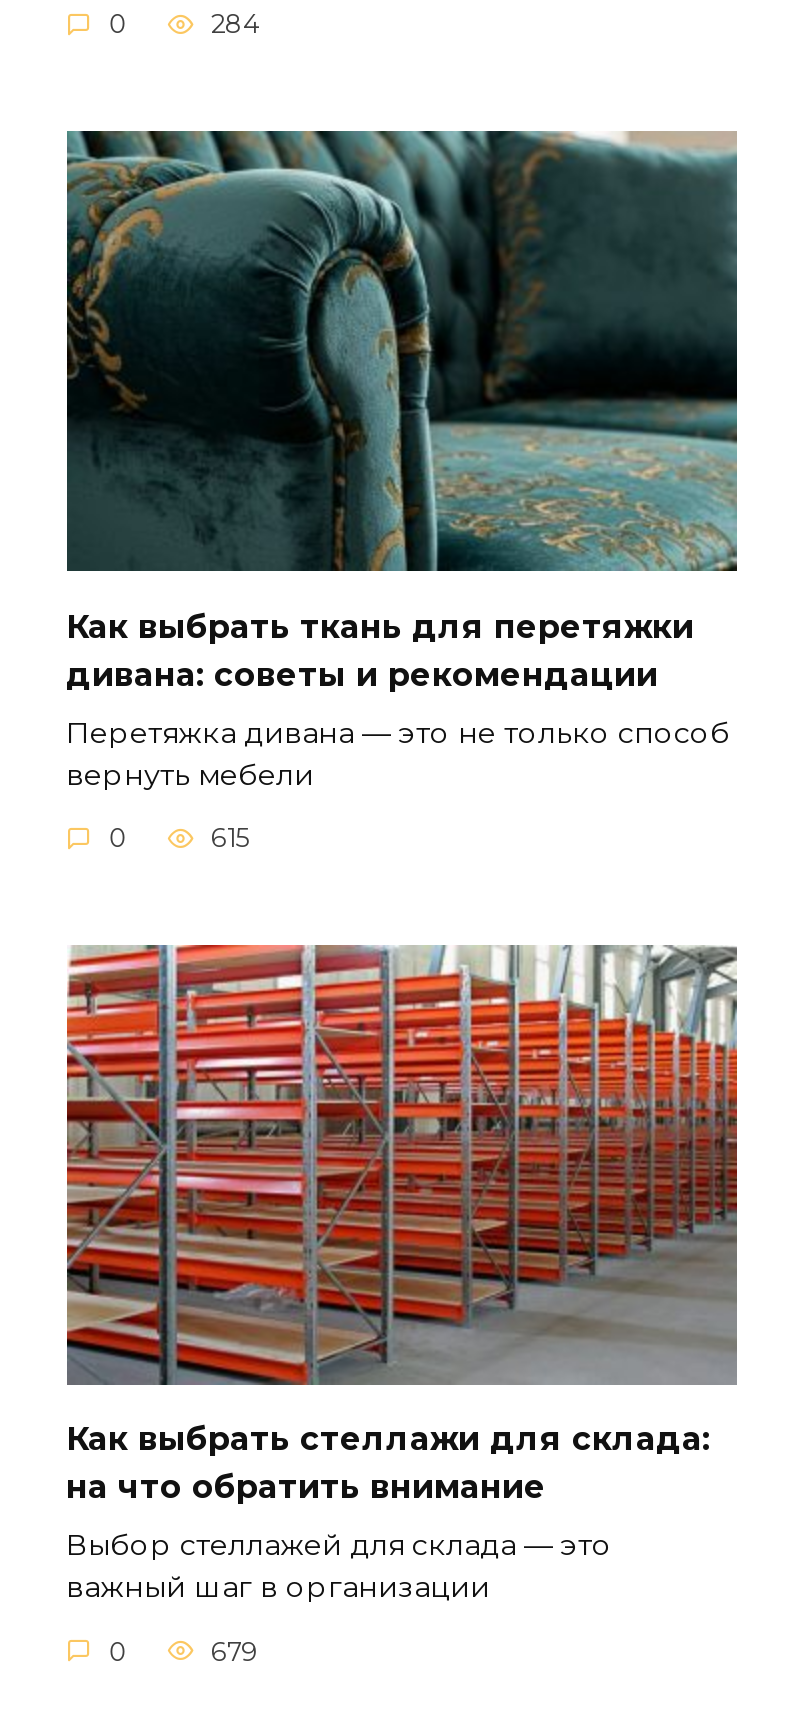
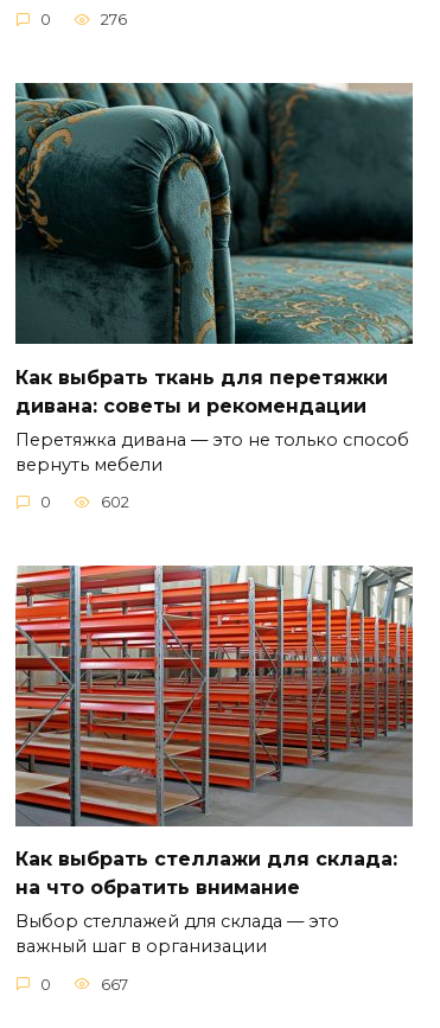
- 284
+ 276

- 615
+ 602

- 679
+ 667
